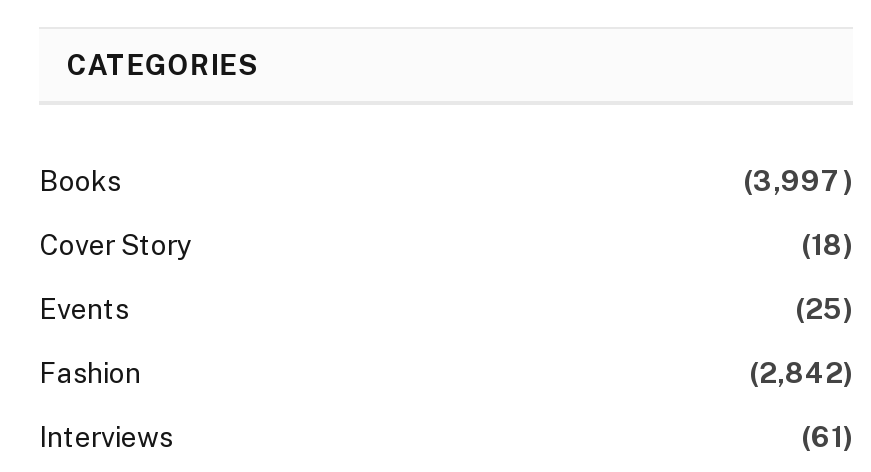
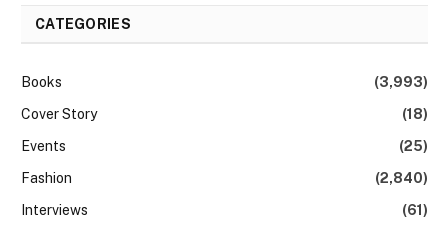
- (3,997)
+ (3,993)

- (2,842)
+ (2,840)
